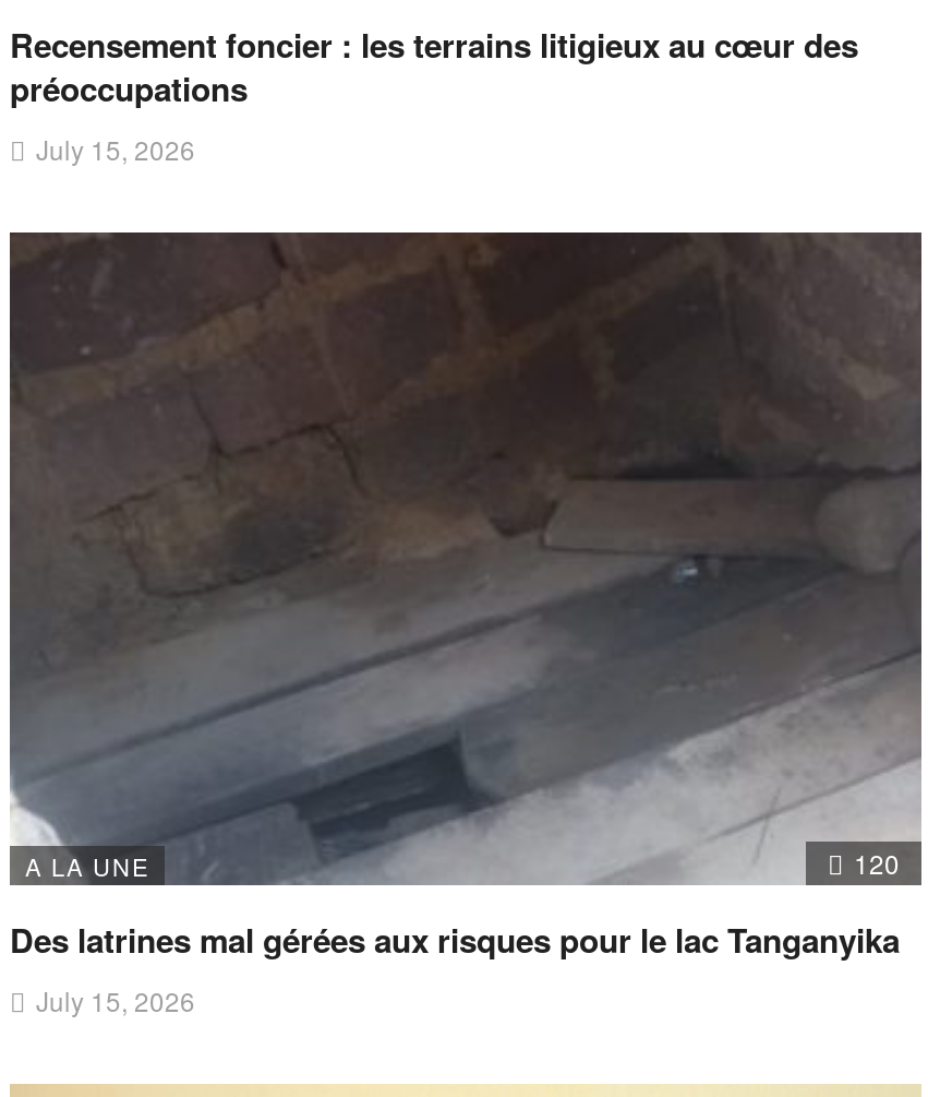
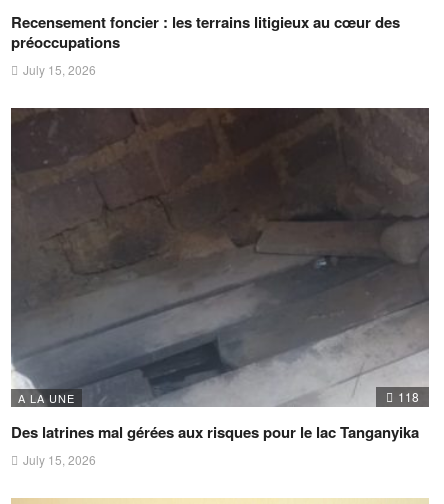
- 120
+ 118
